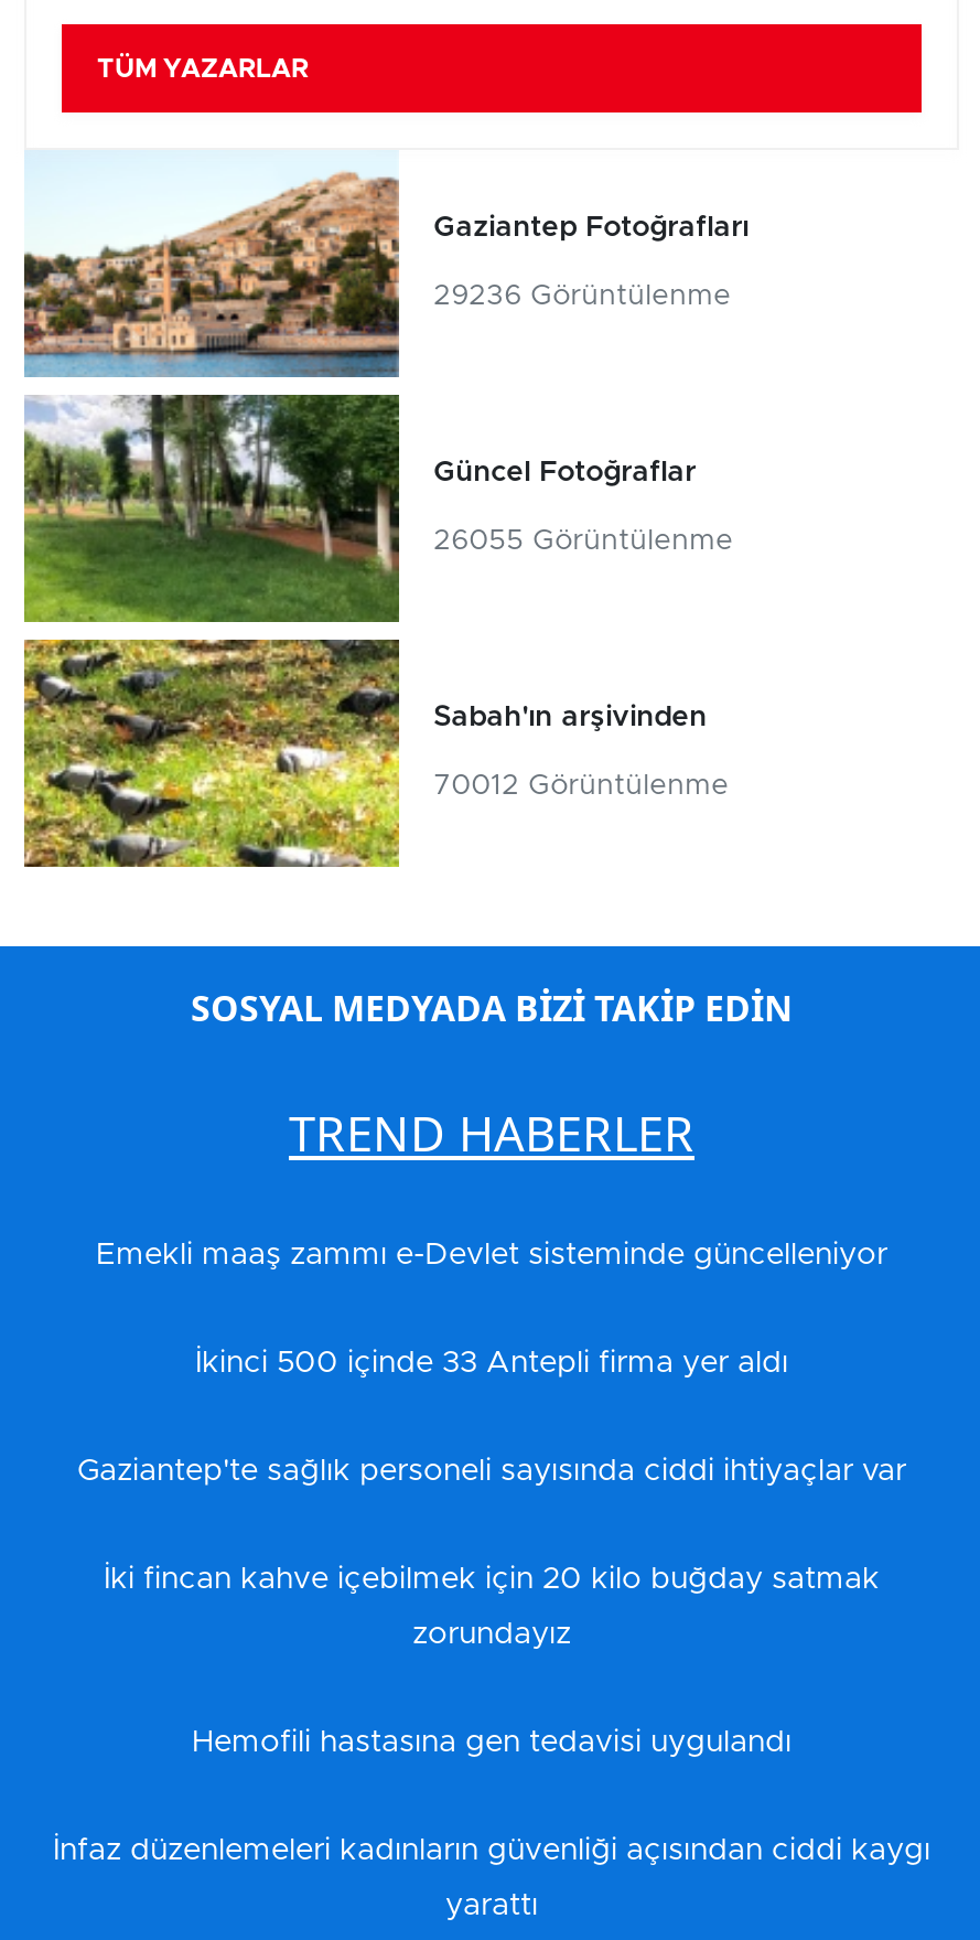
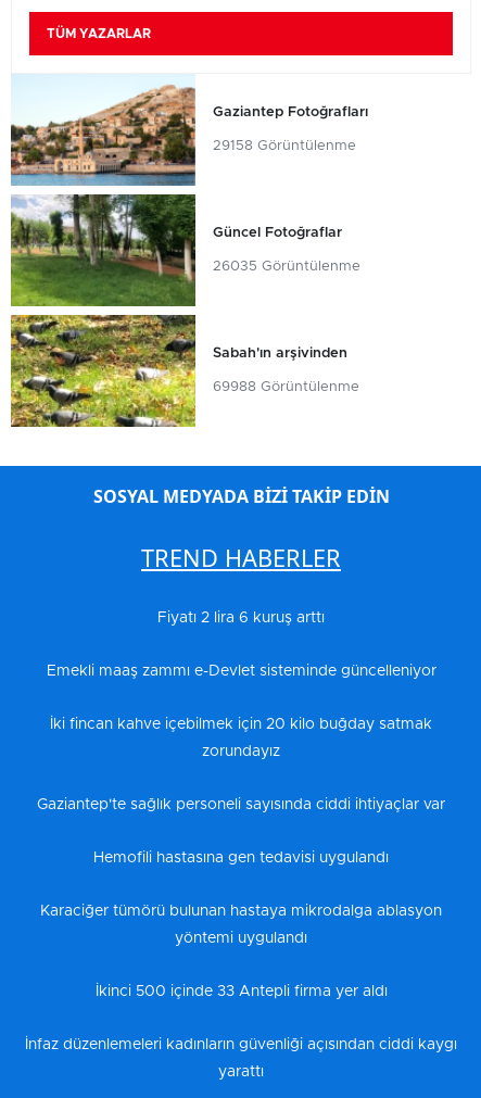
- 29236 Görüntülenme
+ 29158 Görüntülenme

- 26055 Görüntülenme
+ 26035 Görüntülenme

- 70012 Görüntülenme
+ 69988 Görüntülenme

+ Fiyatı 2 lira 6 kuruş arttı

moved down: İkinci 500 içinde 33 Antepli firma yer aldı

moved down: Gaziantep'te sağlık personeli sayısında ciddi ihtiyaçlar var

moved up: İki fincan kahve içebilmek için 20 kilo buğday satmak | zorundayız

+ Karaciğer tümörü bulunan hastaya mikrodalga ablasyon
+ yöntemi uygulandı
